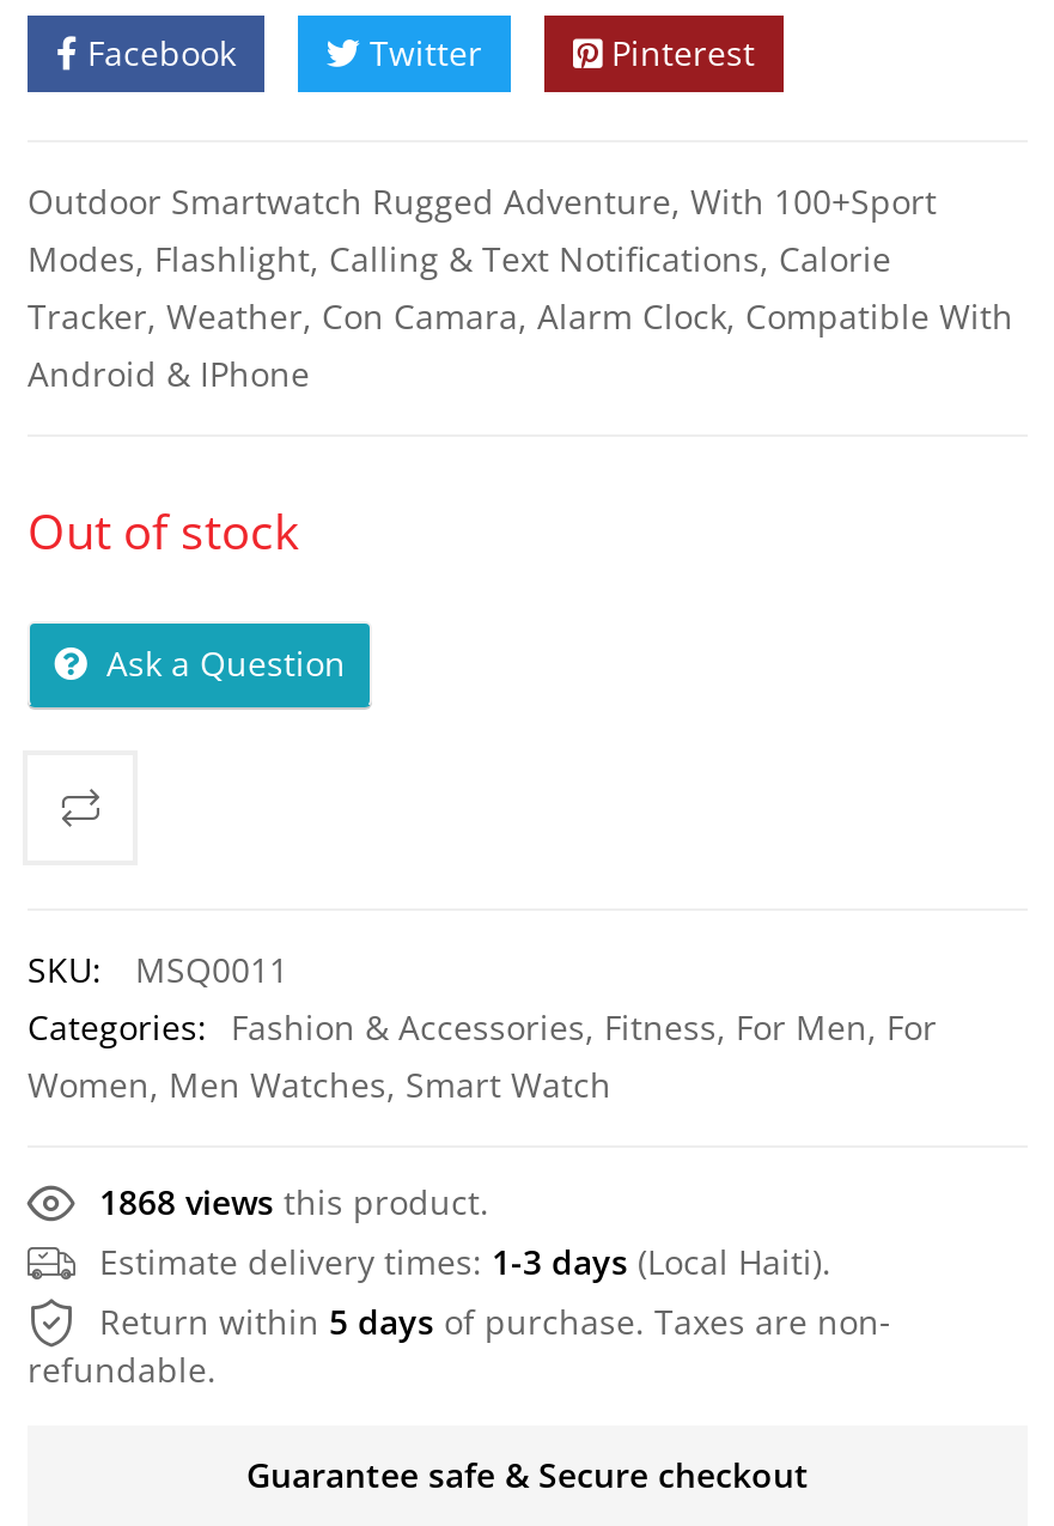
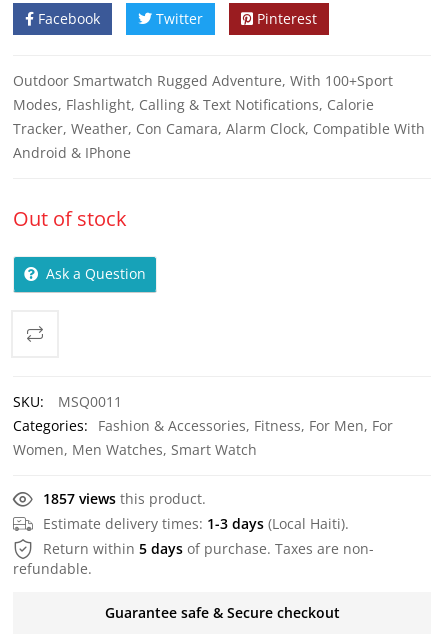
- 1868 views this product.
+ 1857 views this product.
